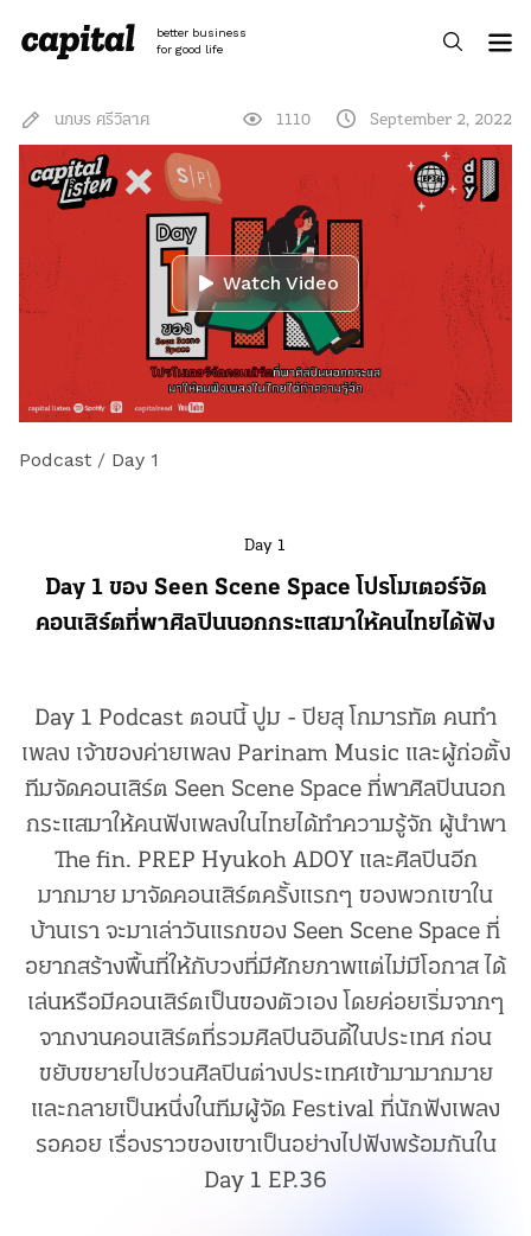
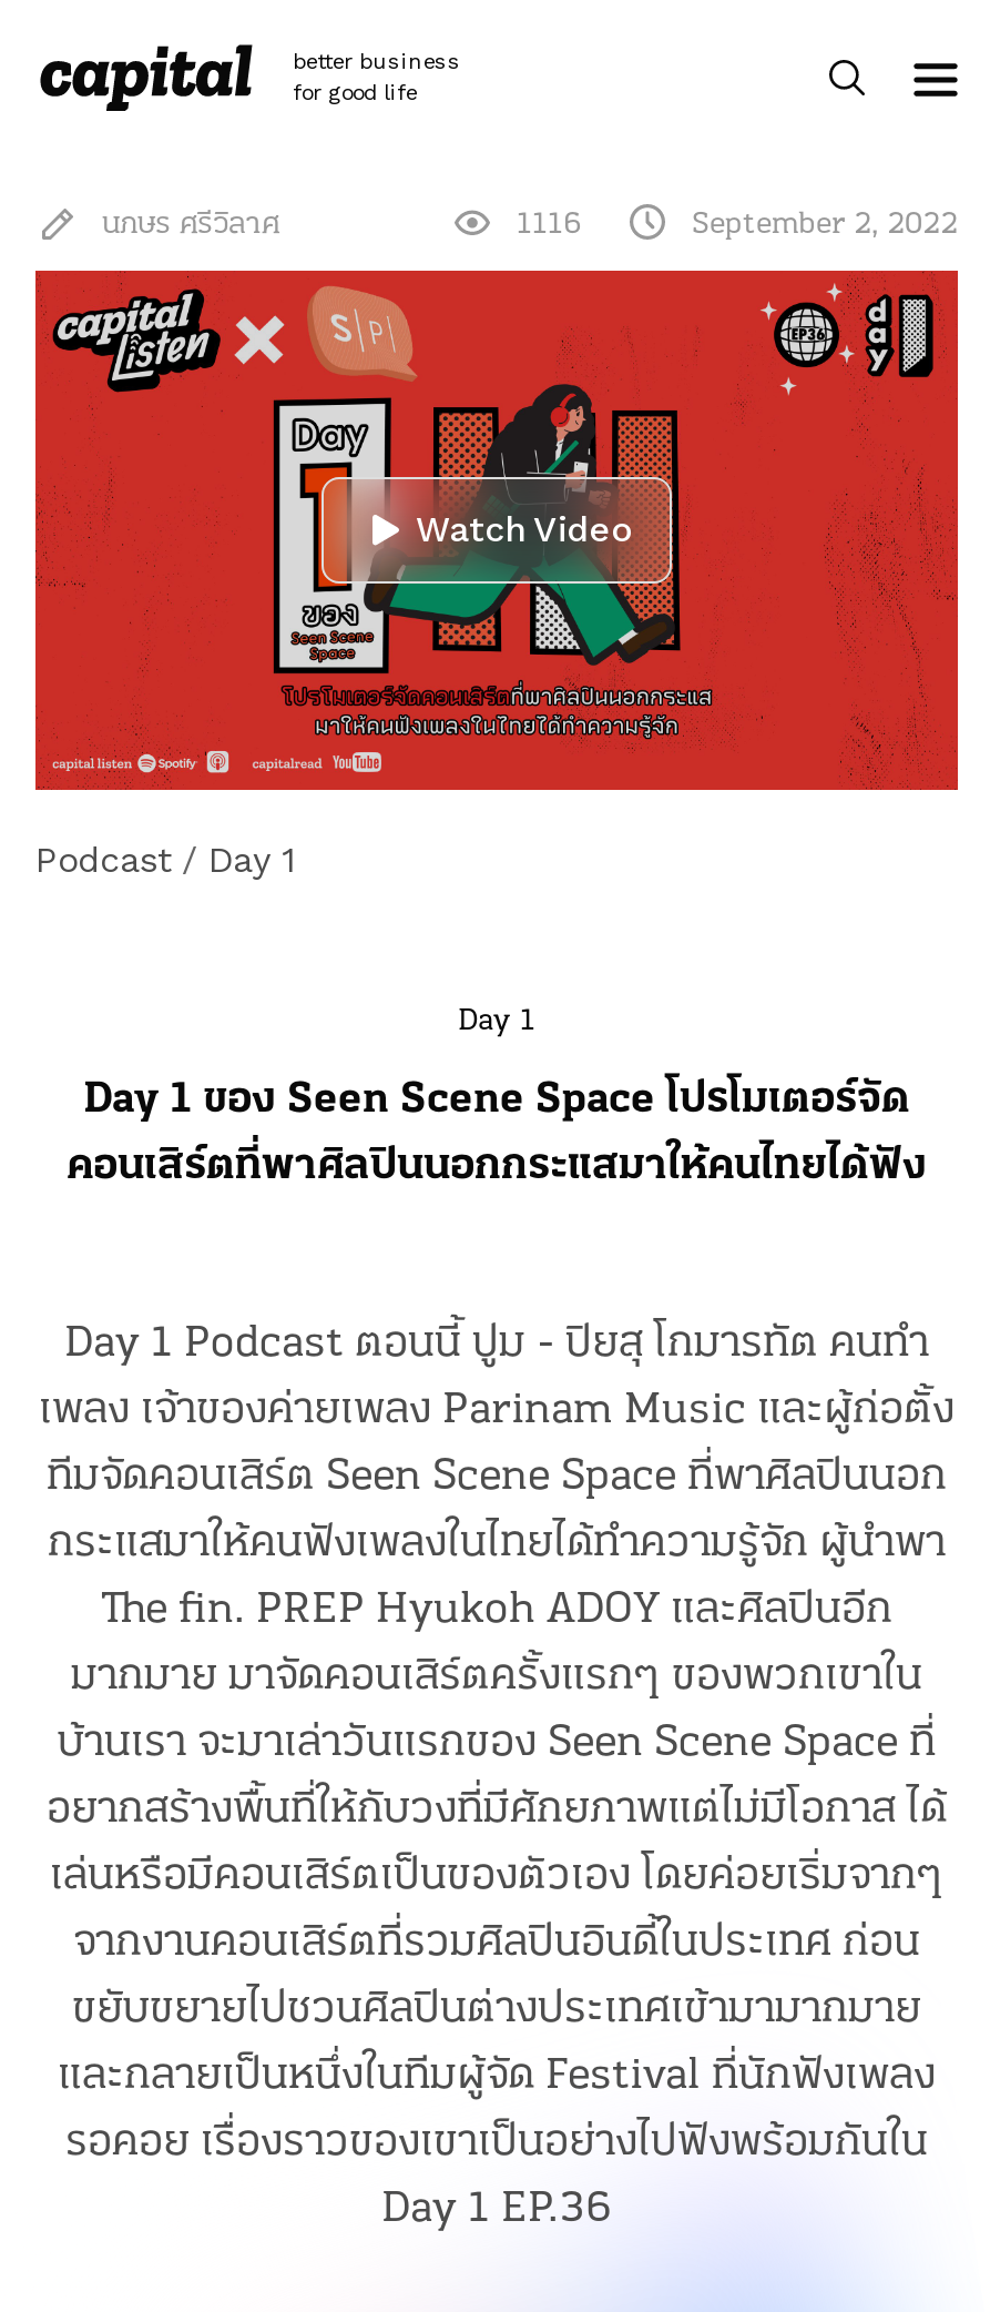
- 1110
+ 1116
